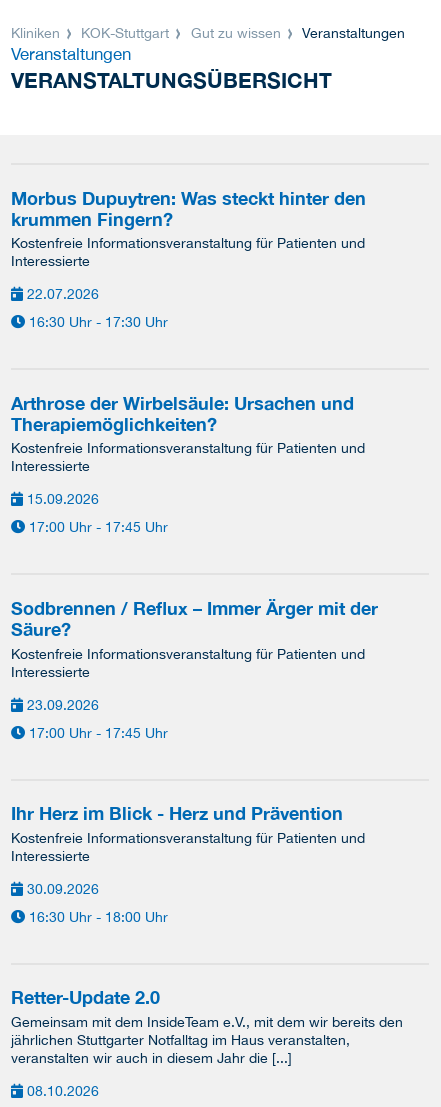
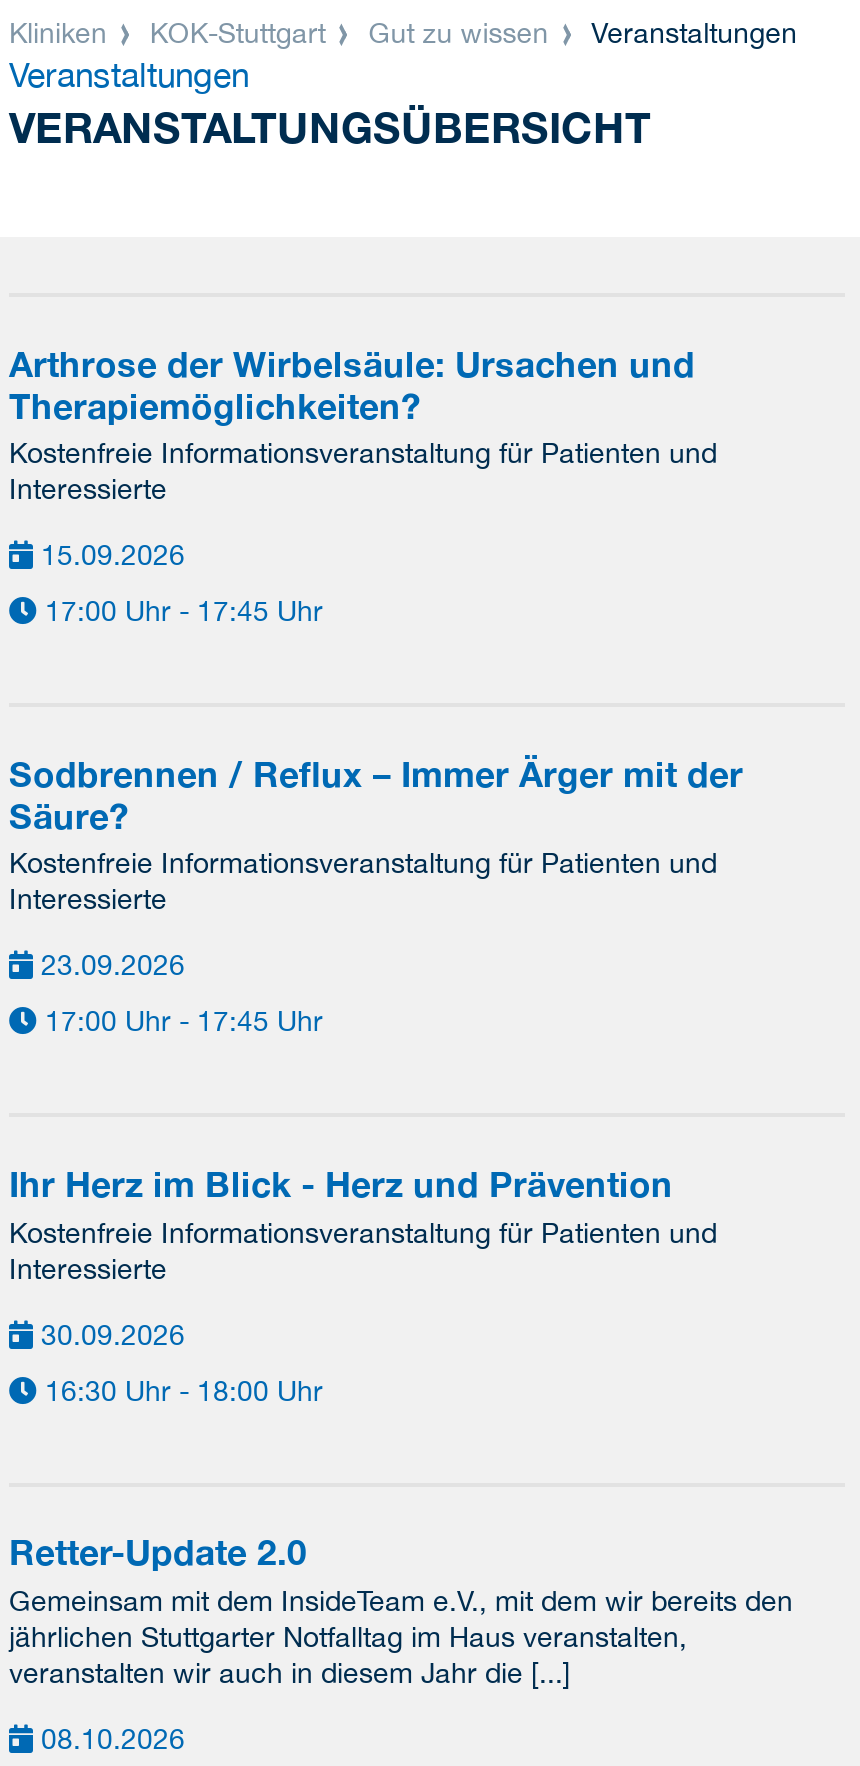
- Morbus Dupuytren: Was steckt hinter den
- krummen Fingern?
- Kostenfreie Informationsveranstaltung für Patienten und
- Interessierte
- 22.07.2026
- 16:30 Uhr - 17:30 Uhr
